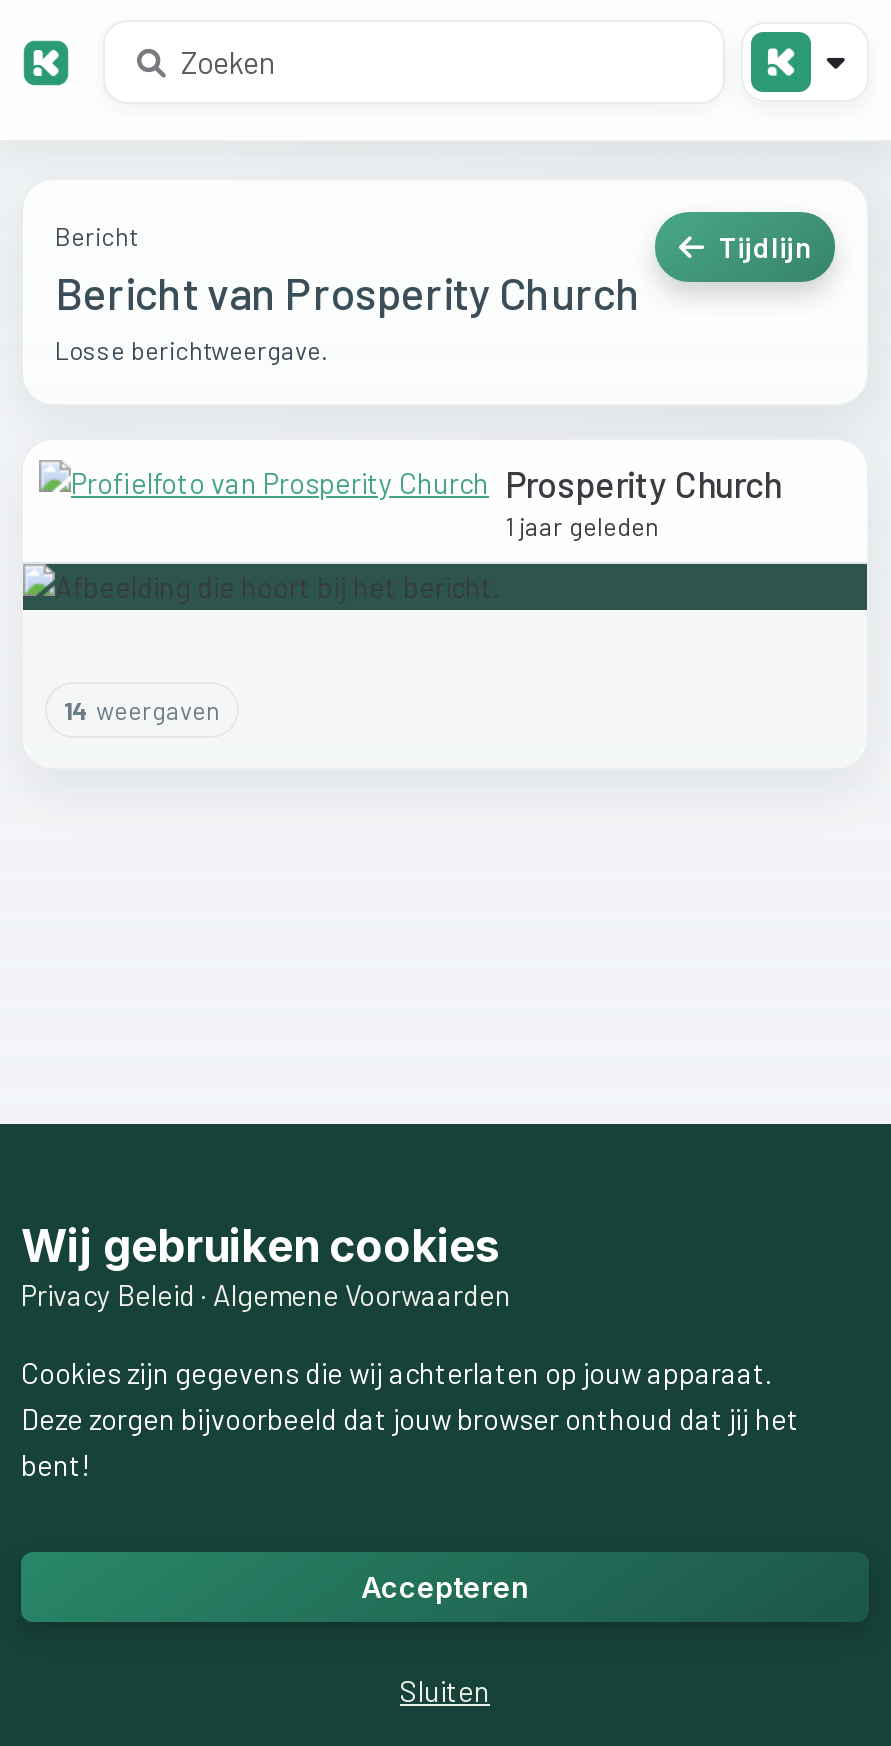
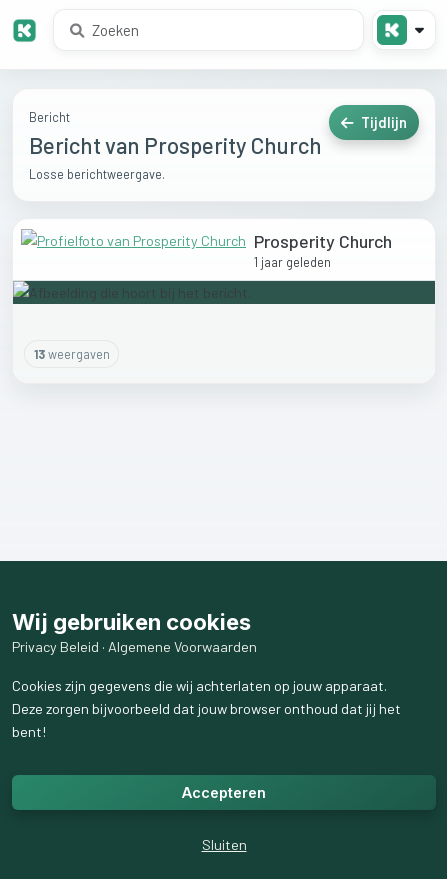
- 14 weergaven
+ 13 weergaven
